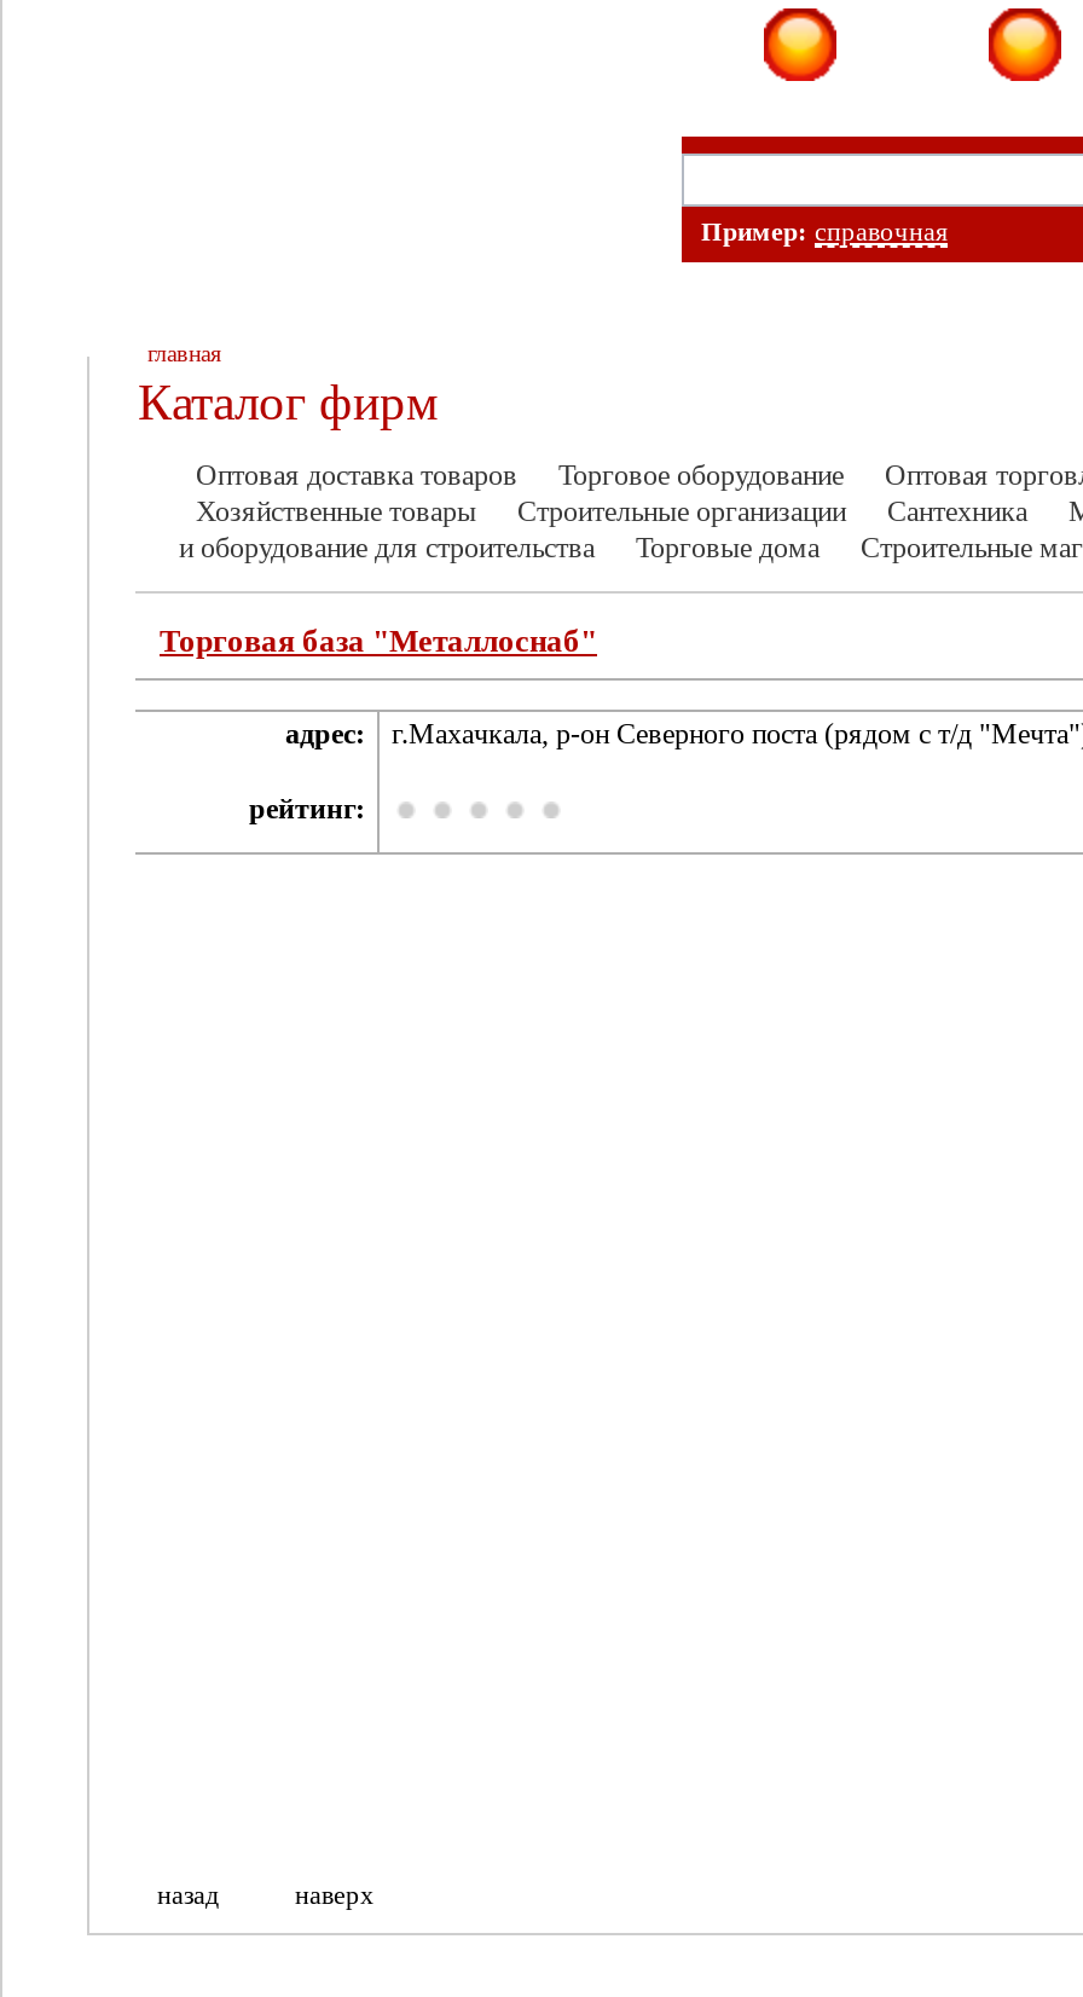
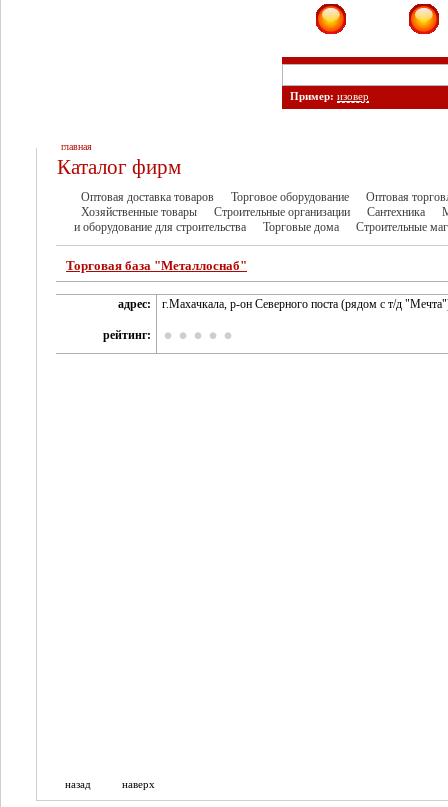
- Пример: справочная
+ Пример: изовер
